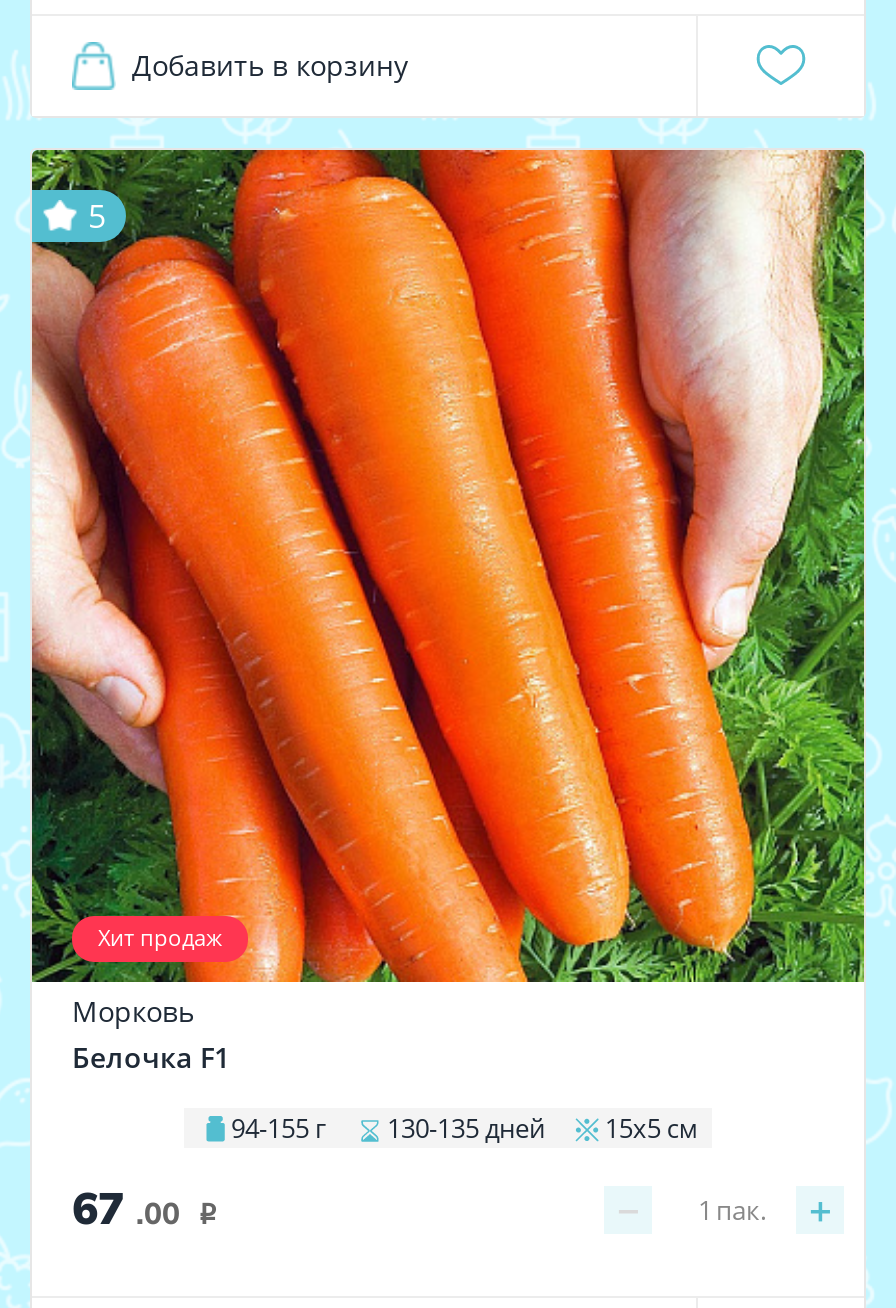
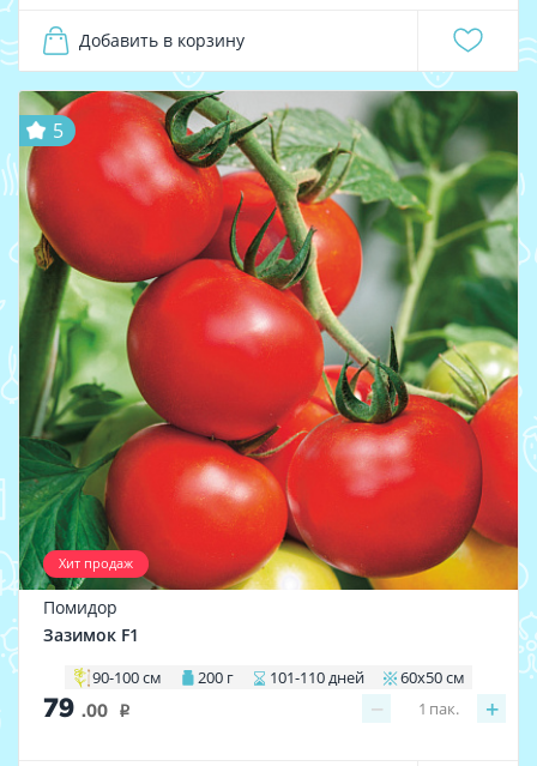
- [image]
- Морковь
- Белочка F1
- 94-155 г
- 130-135 дней
- 15х5 см
- 67.00
+ [image]
+ Помидор
+ Зазимок F1
+ 90-100 см
+ 200 г
+ 101-110 дней
+ 60х50 см
+ 79.00
